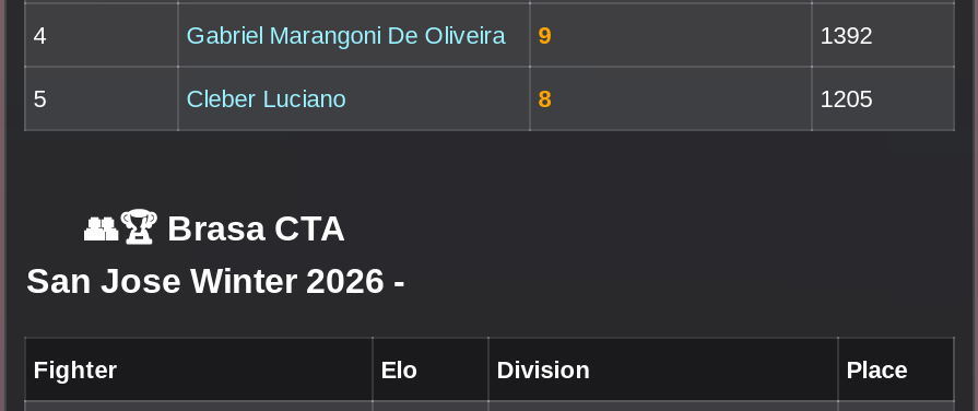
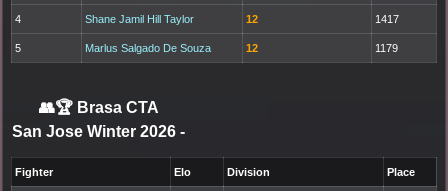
- Gabriel Marangoni De Oliveira
- 9
- 1392
+ Shane Jamil Hill Taylor
+ 12
+ 1417

- Cleber Luciano
- 8
- 1205
+ Marlus Salgado De Souza
+ 12
+ 1179
